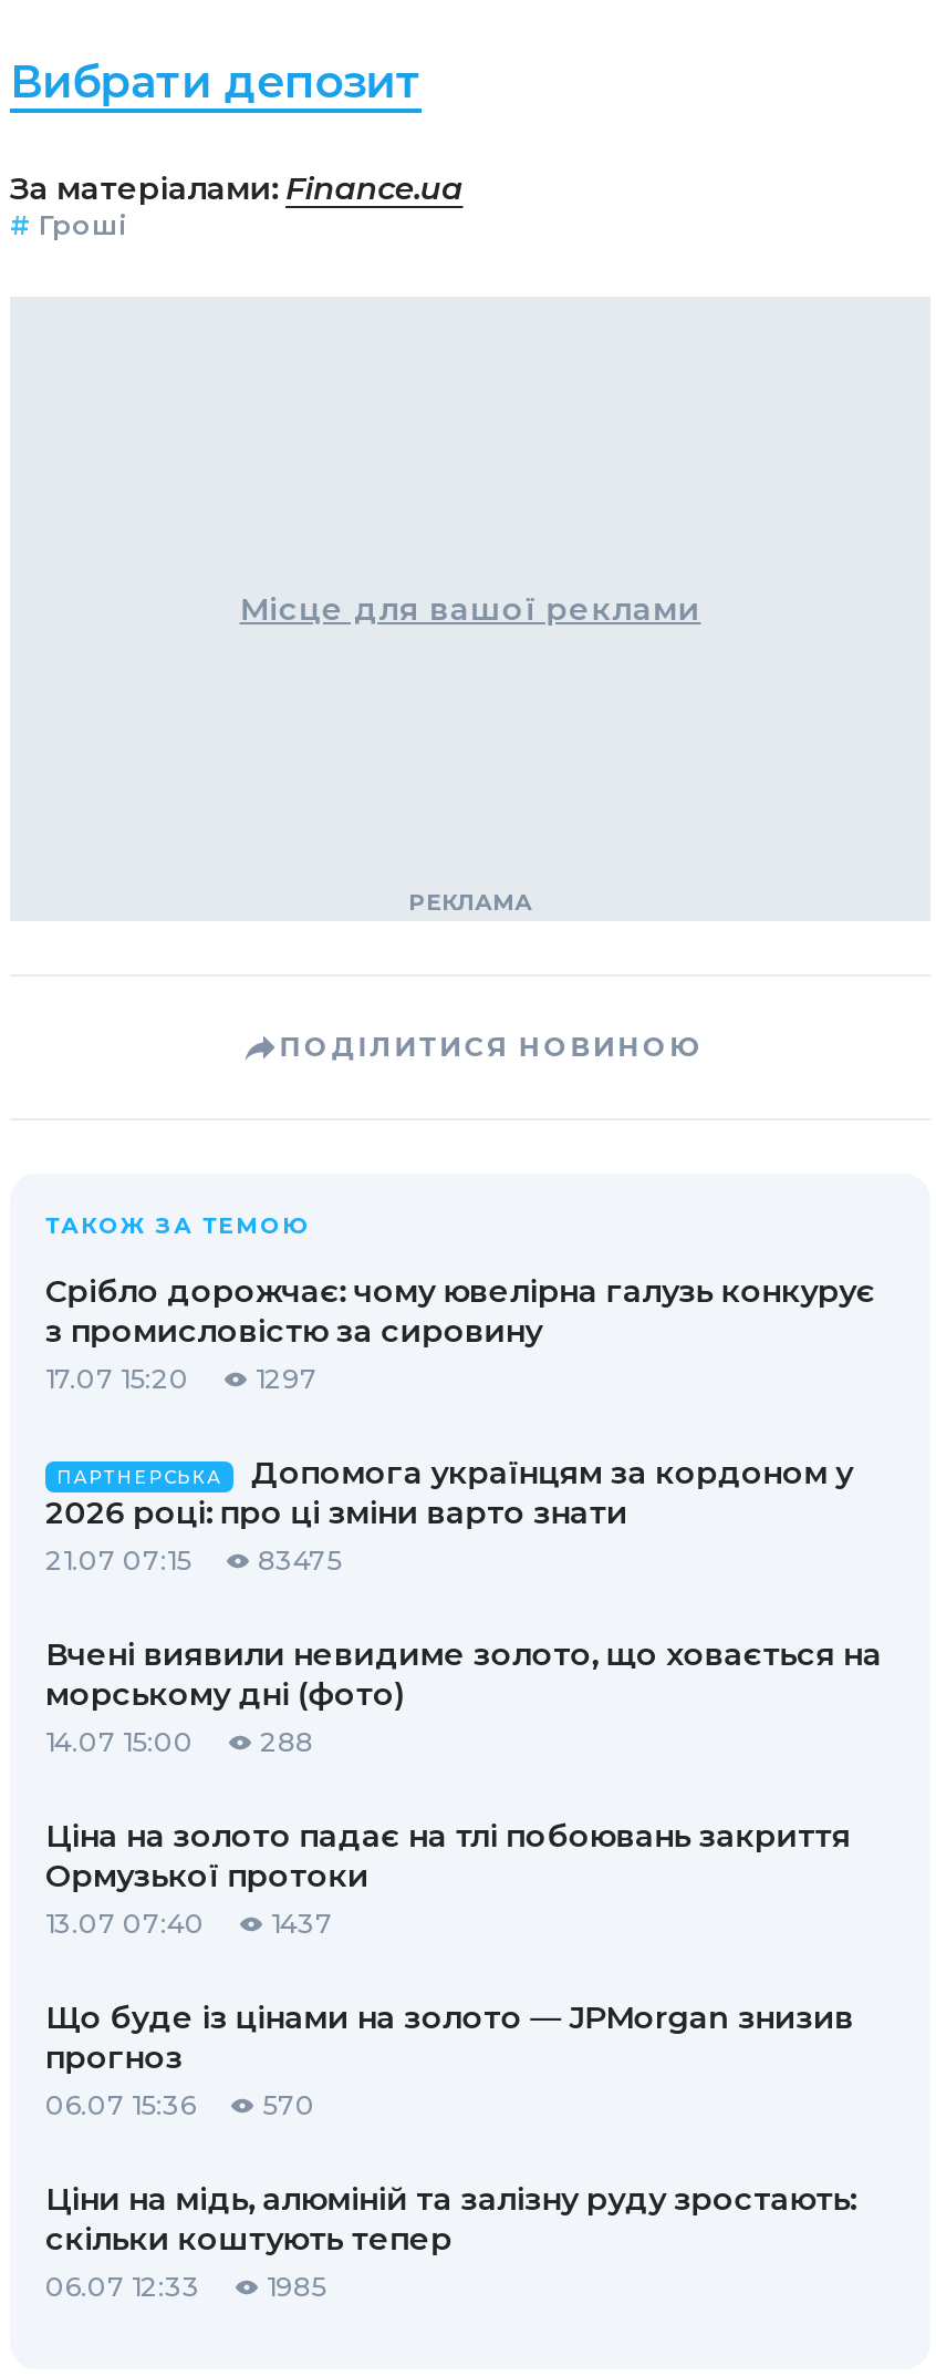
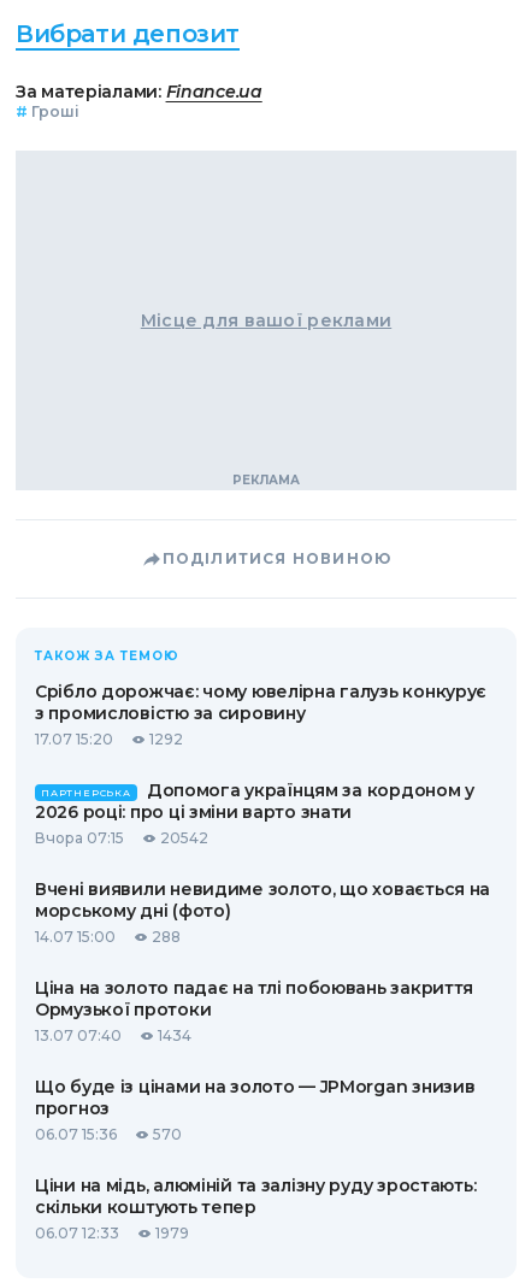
- 17.07 15:20 1297
+ 17.07 15:20 1292

- 21.07 07:15
- 83475
+ Вчора 07:15
+ 20542

- 13.07 07:40 1437
+ 13.07 07:40 1434

- 06.07 12:33 1985
+ 06.07 12:33 1979
